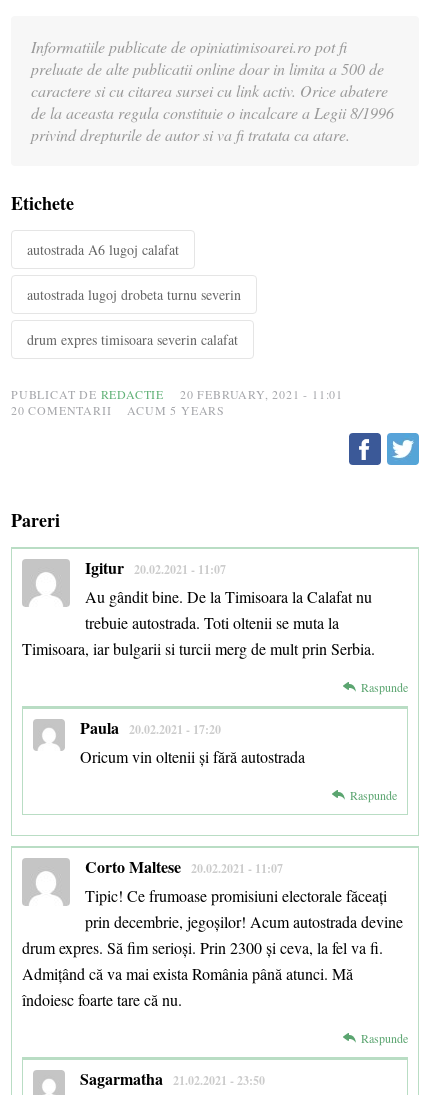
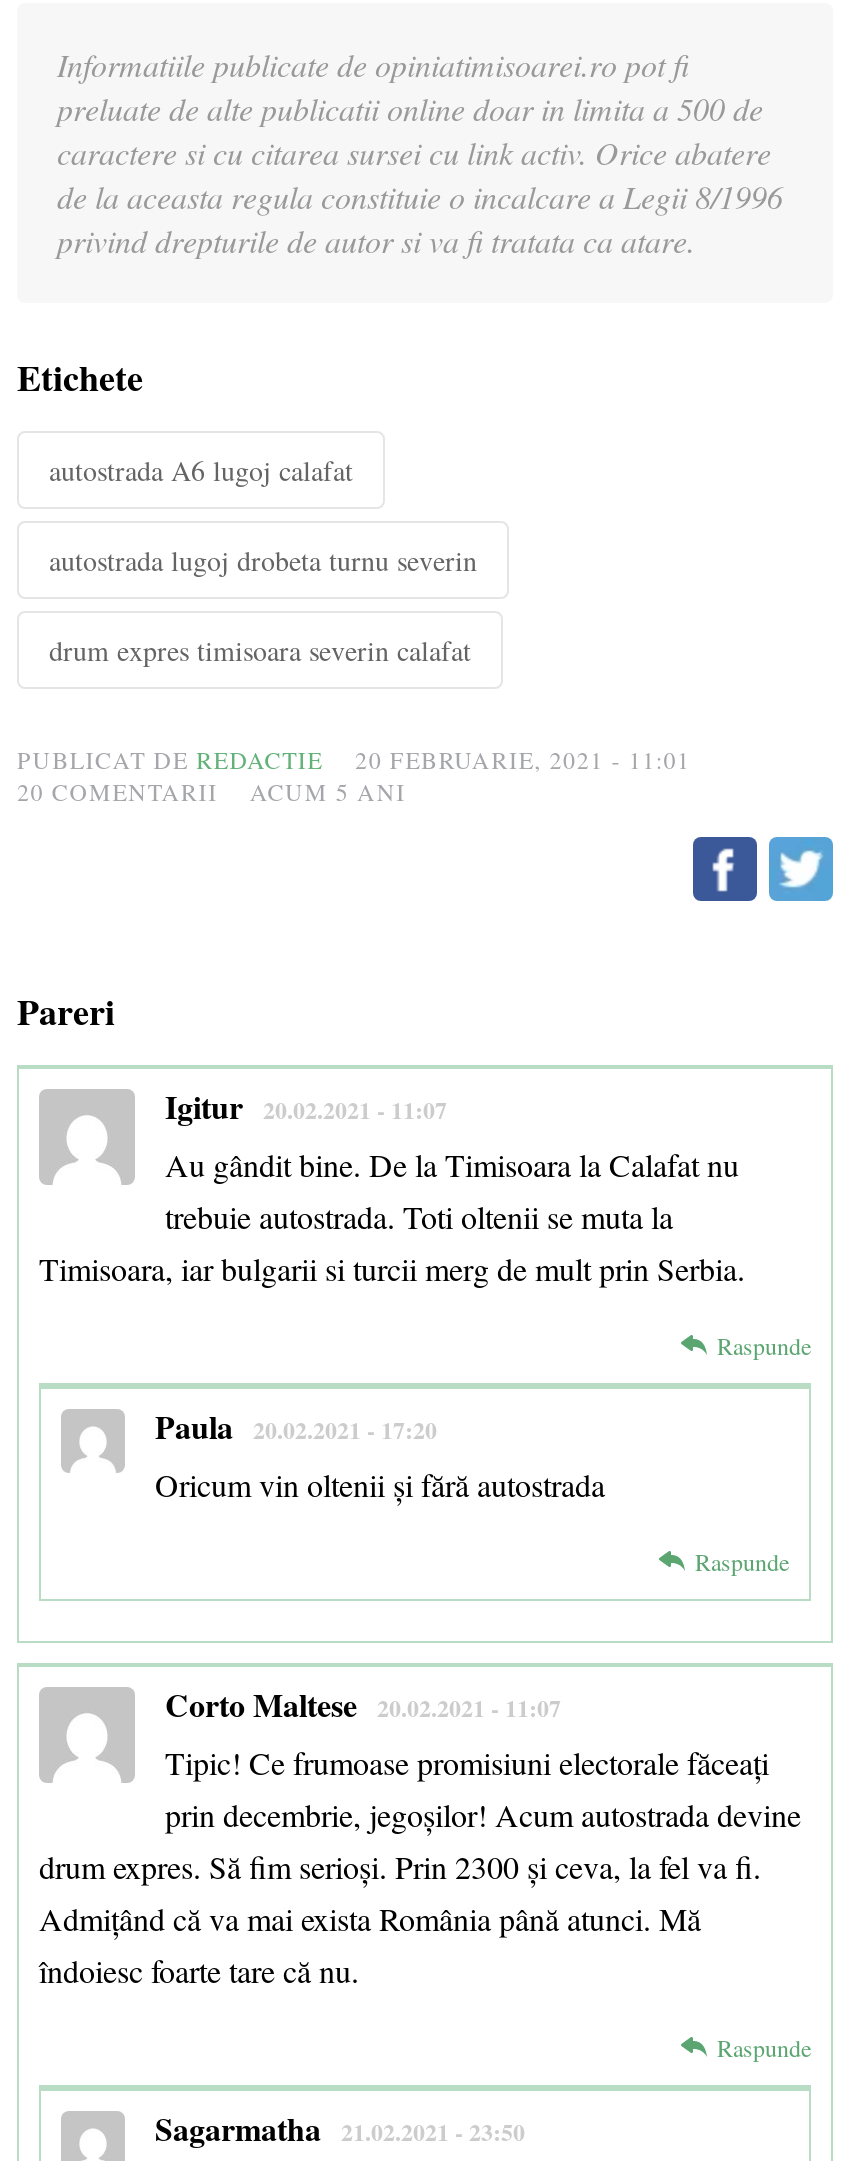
- PUBLICAT DE REDACTIE 20 FEBRUARY, 2021 - 11:01
+ PUBLICAT DE REDACTIE 20 FEBRUARIE, 2021 - 11:01

- 20 COMENTARII ACUM 5 YEARS
+ 20 COMENTARII ACUM 5 ANI
